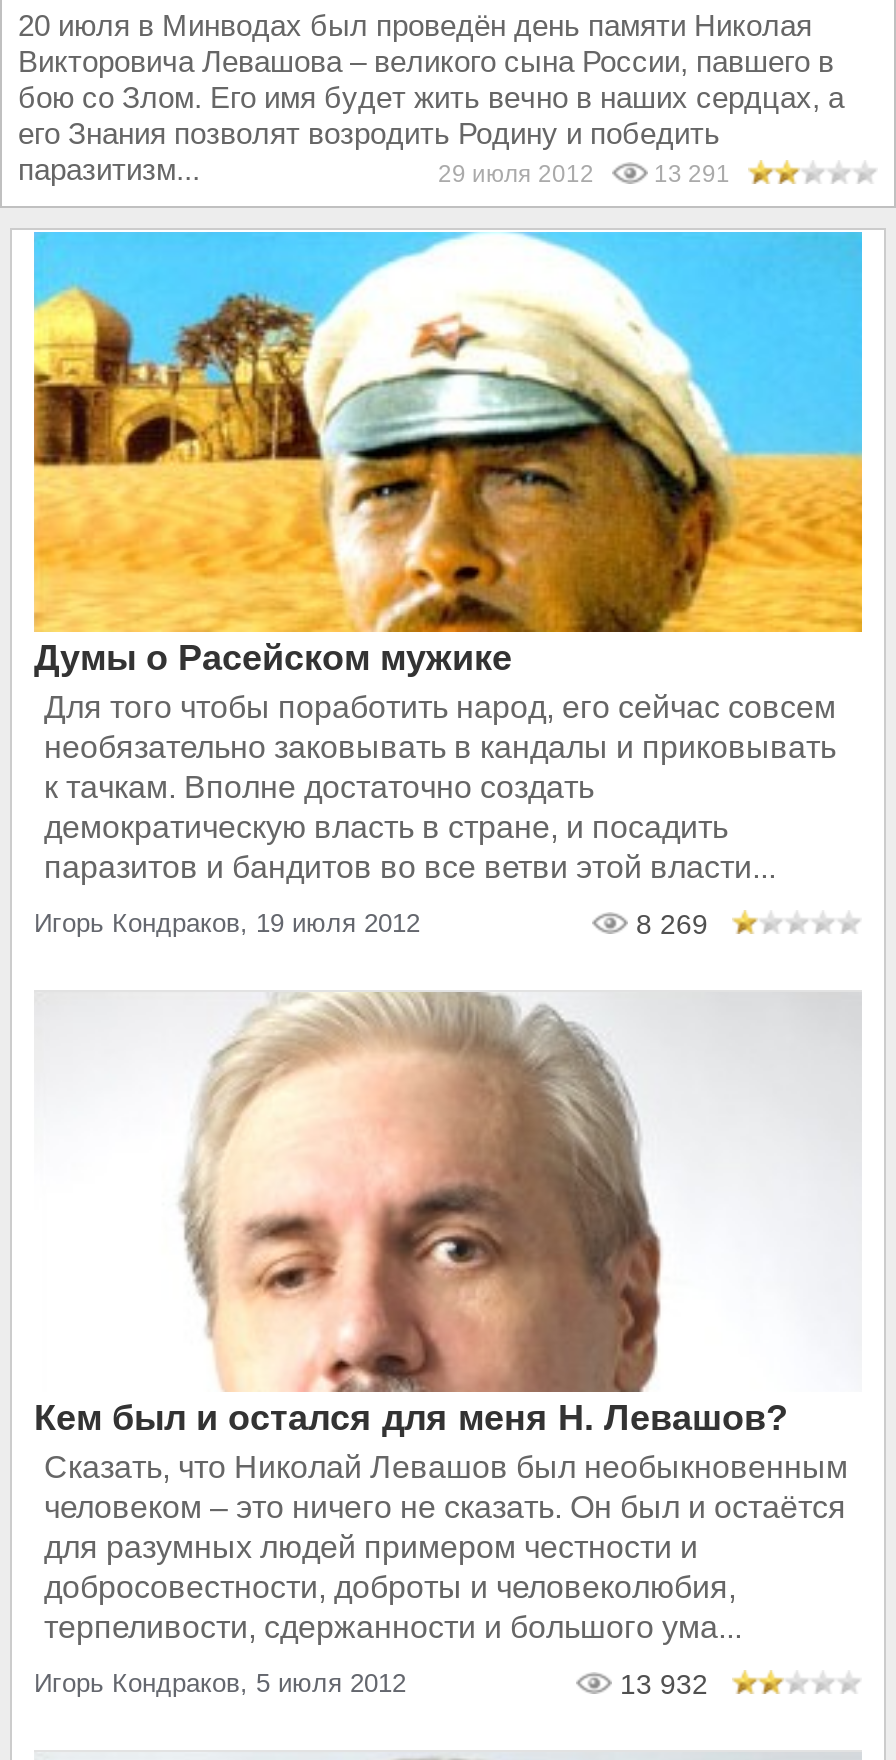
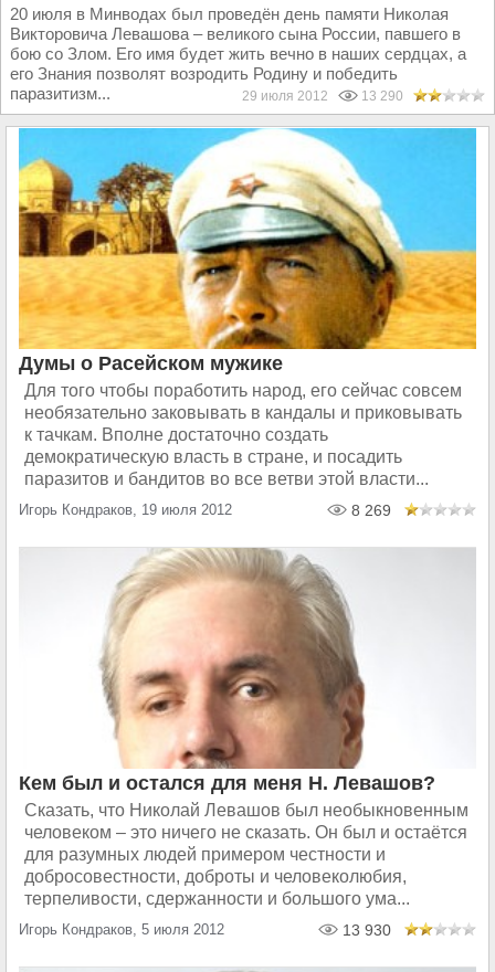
- 29 июля 2012 13 291
+ 29 июля 2012 13 290

- 13 932
+ 13 930
